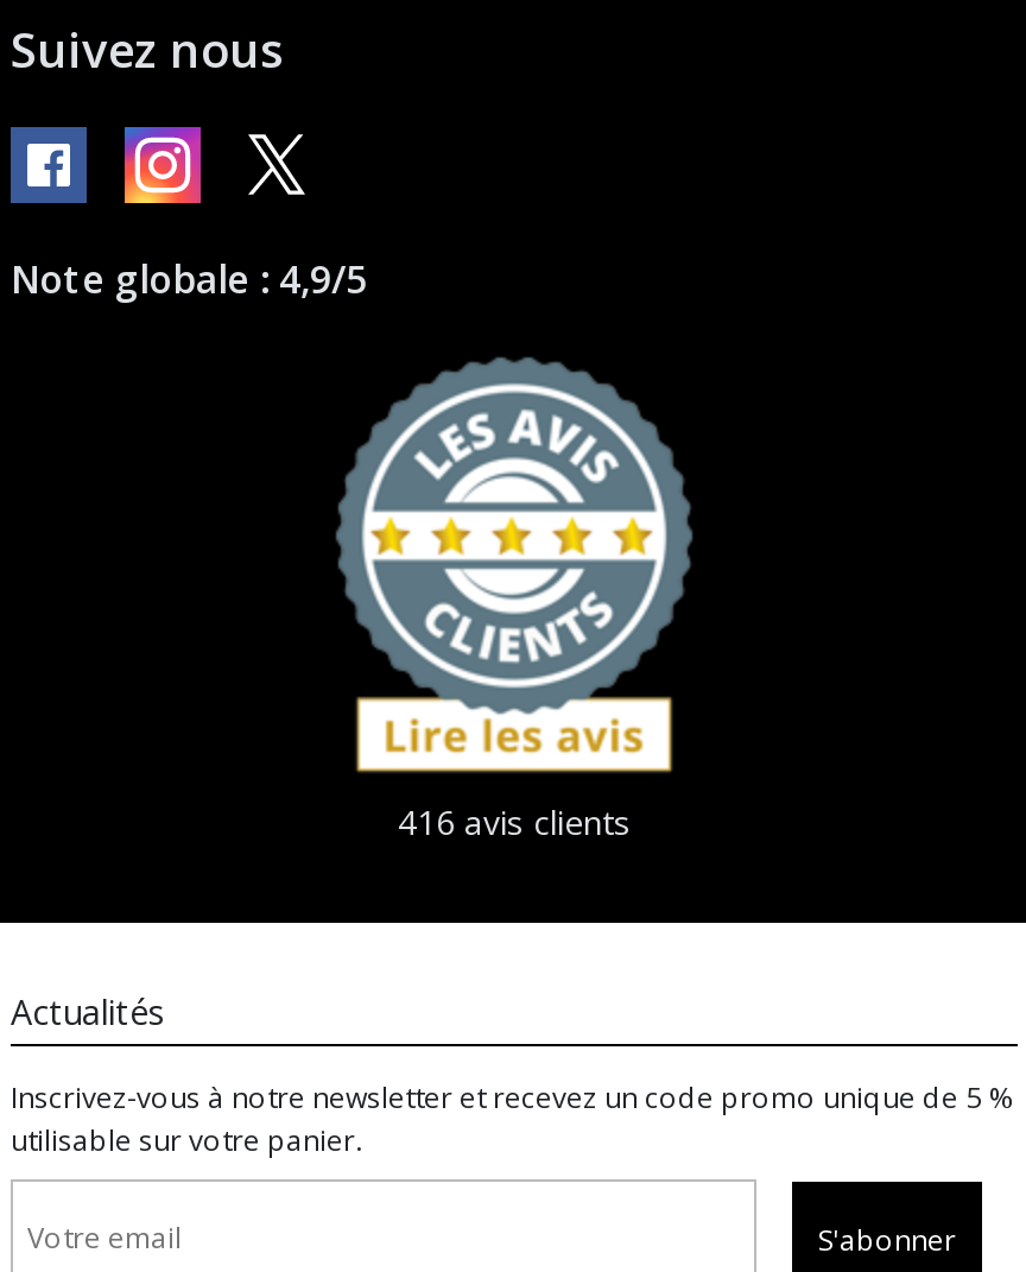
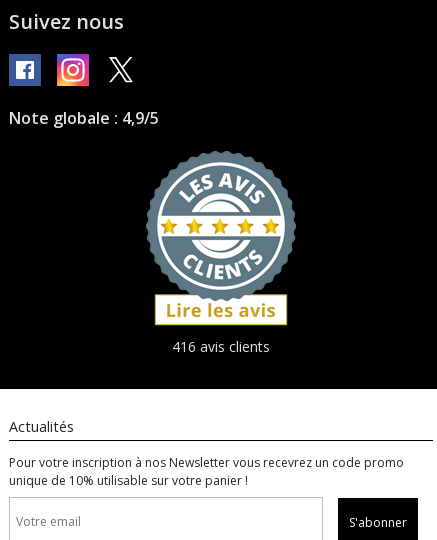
- Inscrivez-vous à notre newsletter et recevez un code promo unique de 5 %
- utilisable sur votre panier.
+ Pour votre inscription à nos Newsletter vous recevrez un code promo
+ unique de 10% utilisable sur votre panier !
